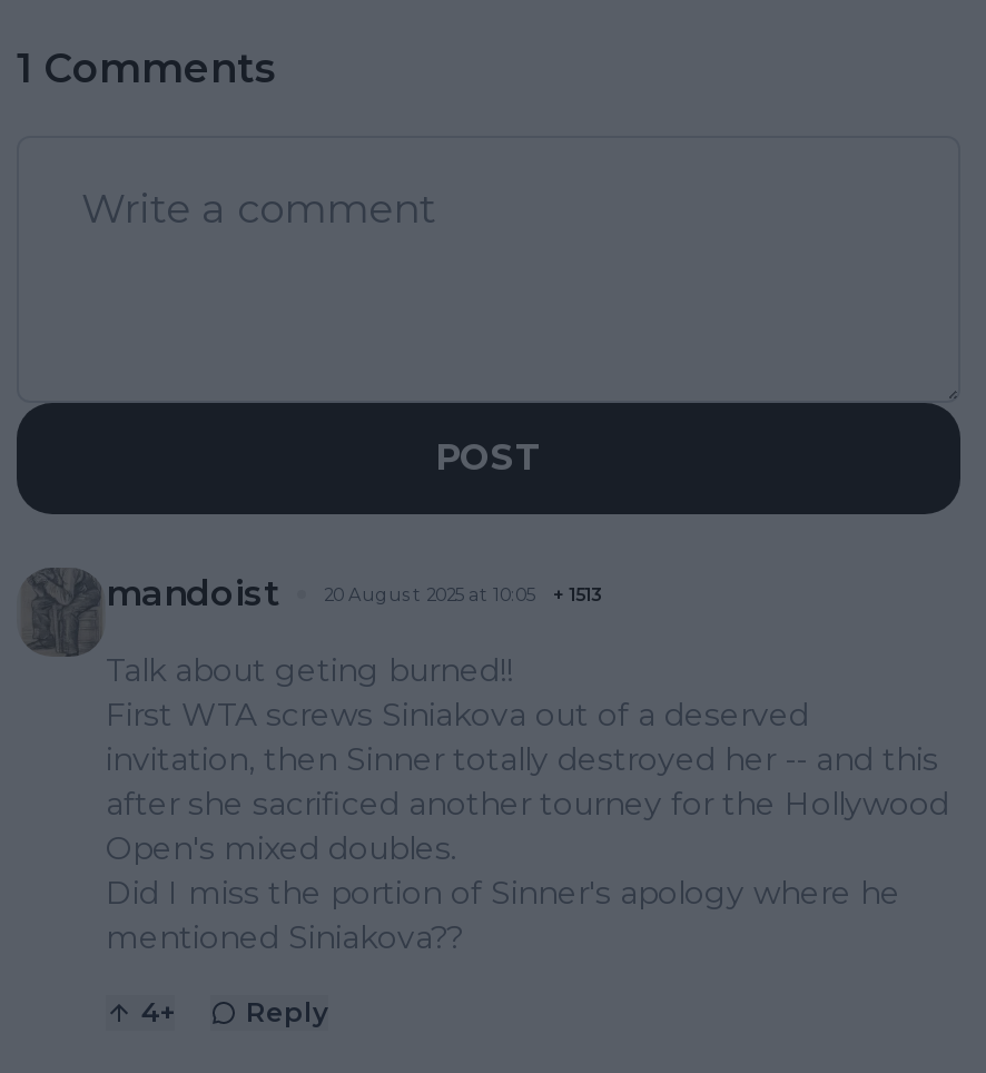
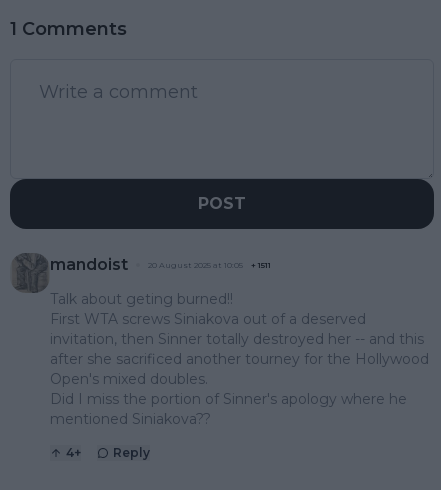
- + 1513
+ + 1511
